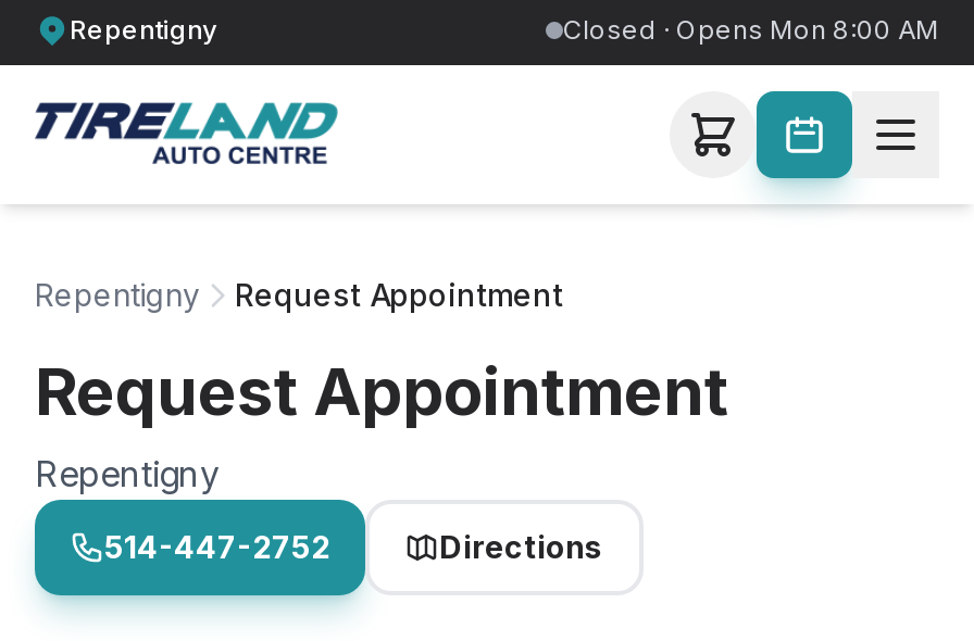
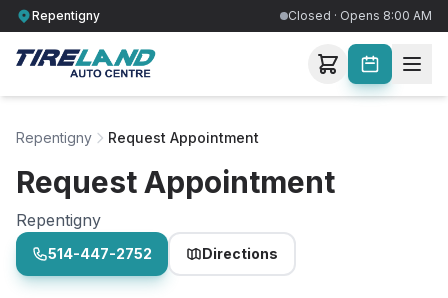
- Closed · Opens Mon 8:00 AM
+ Closed · Opens 8:00 AM
